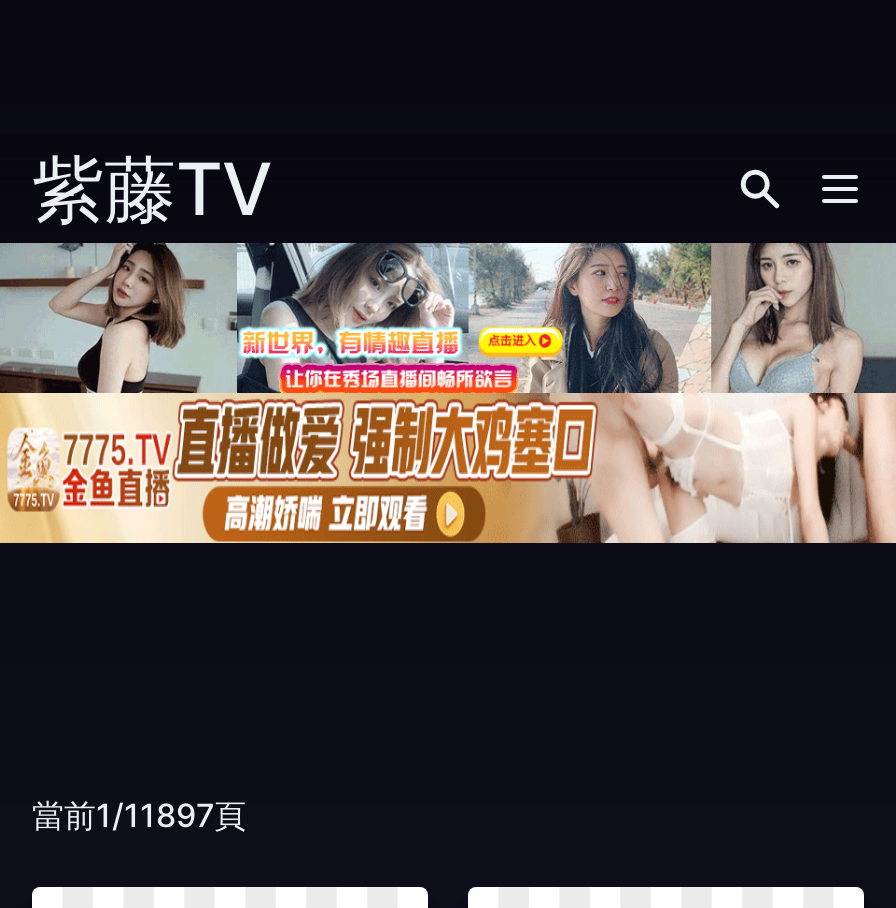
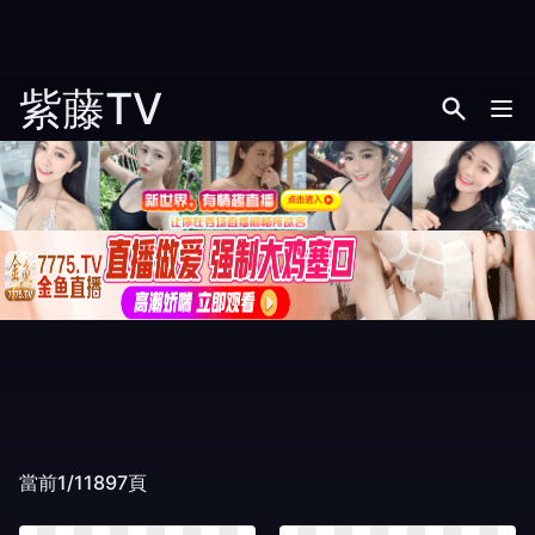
- [image]
+ [image]
